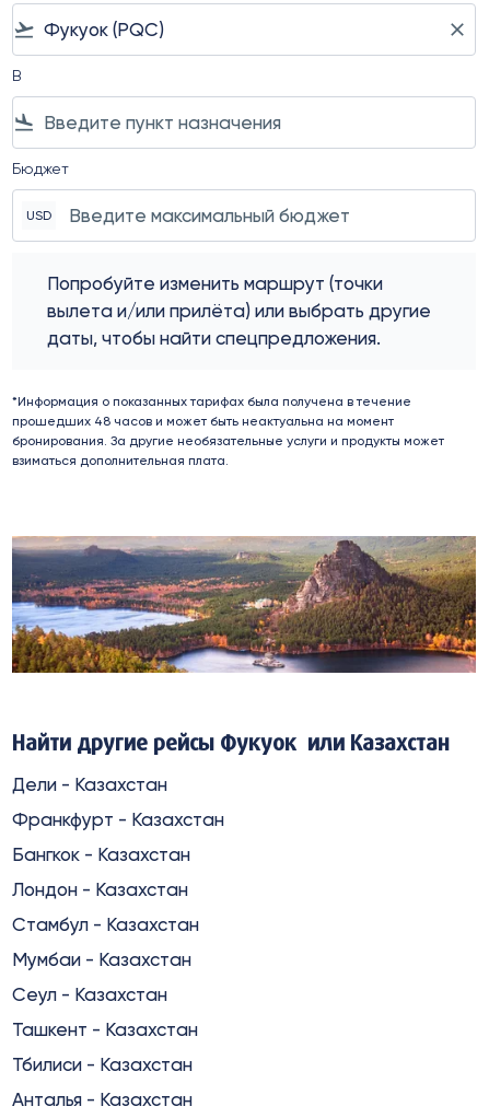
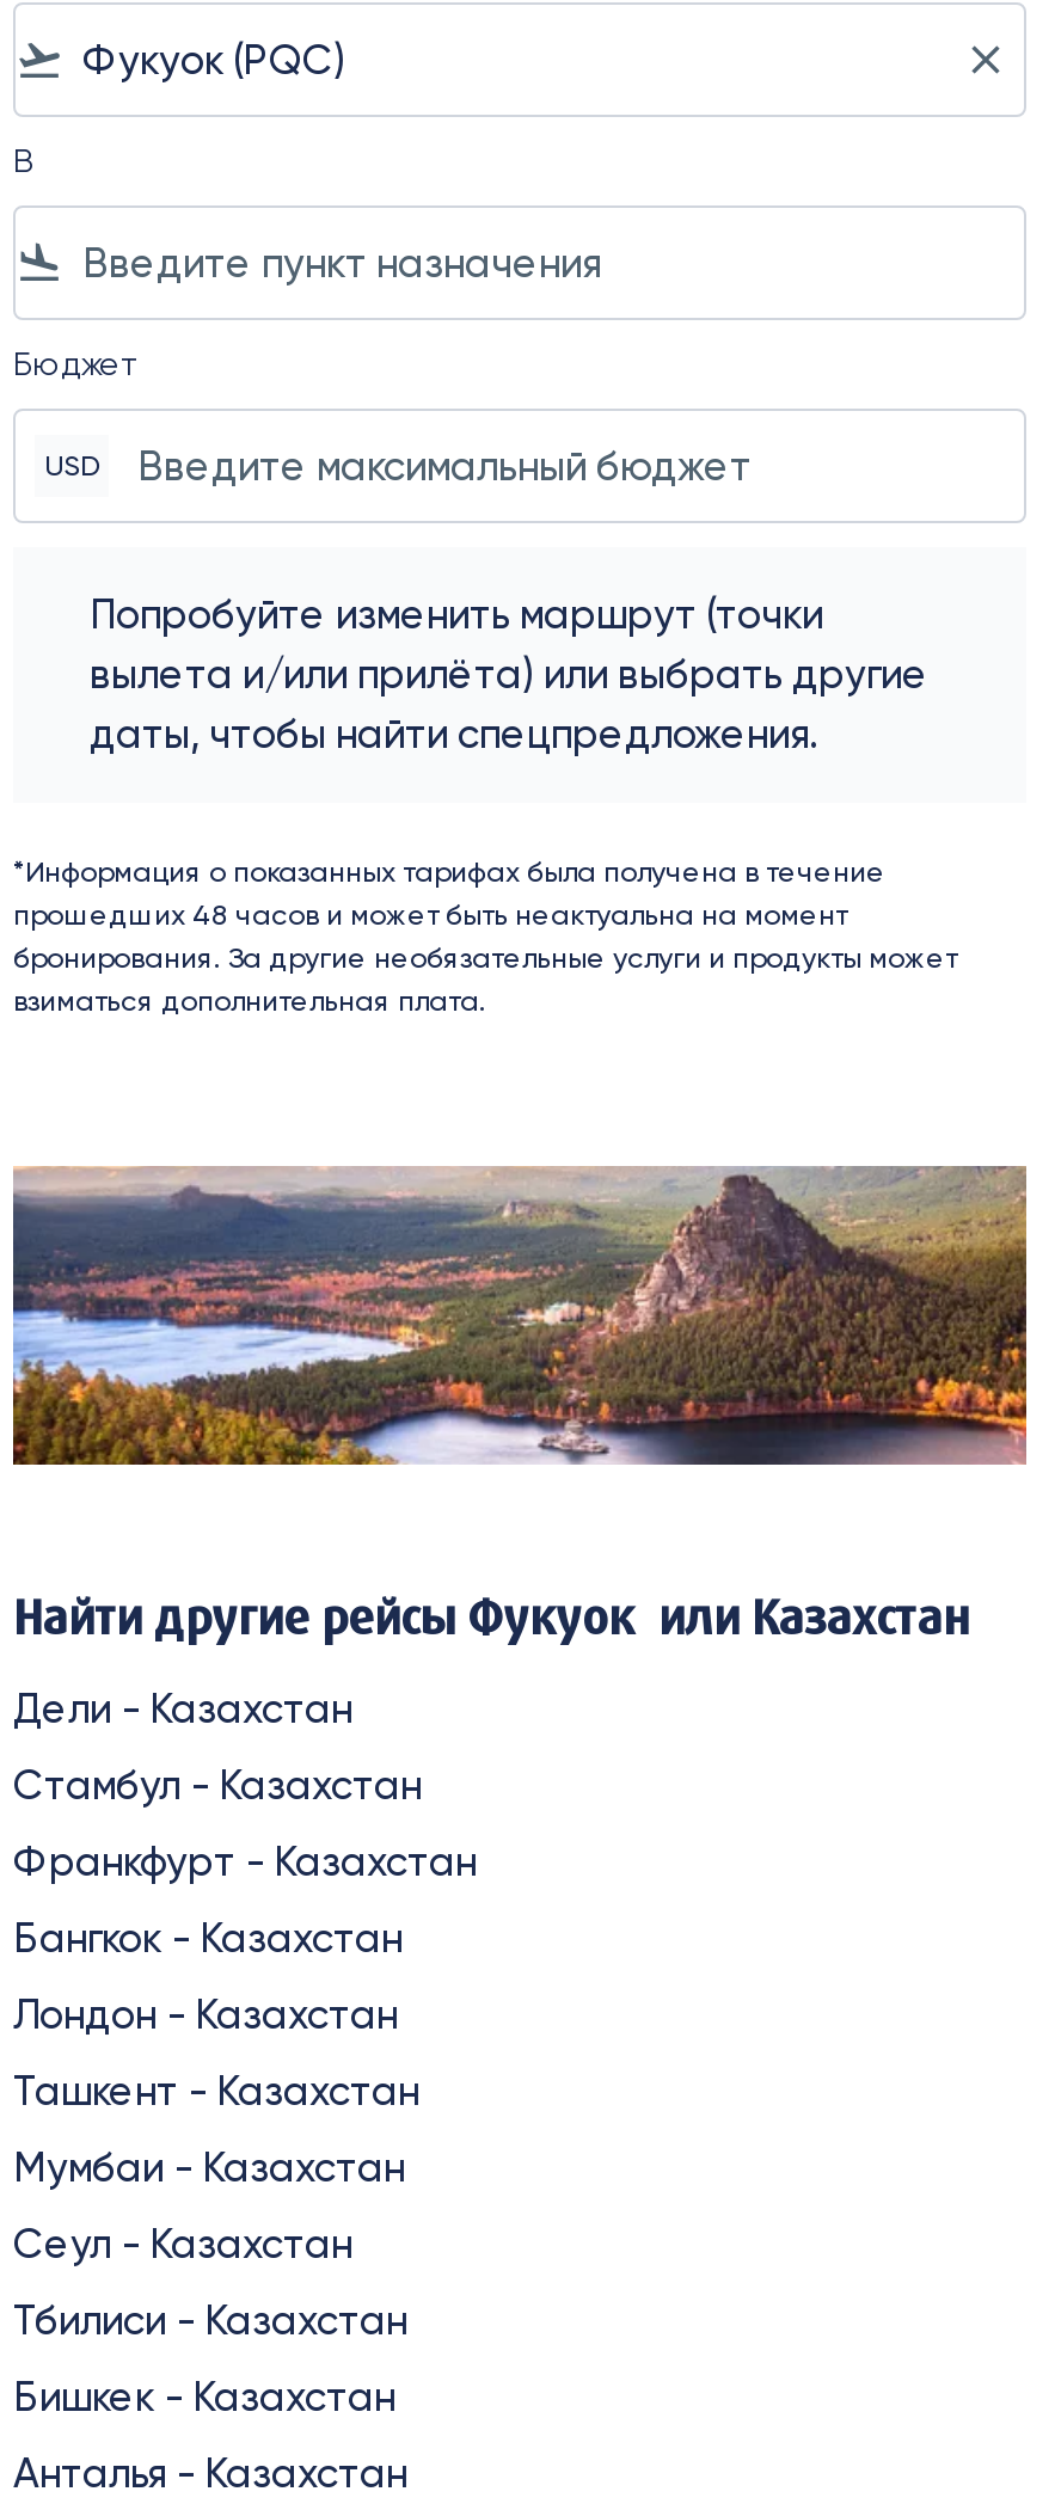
moved up: Стамбул - Казахстан

moved up: Ташкент - Казахстан

+ Бишкек - Казахстан
